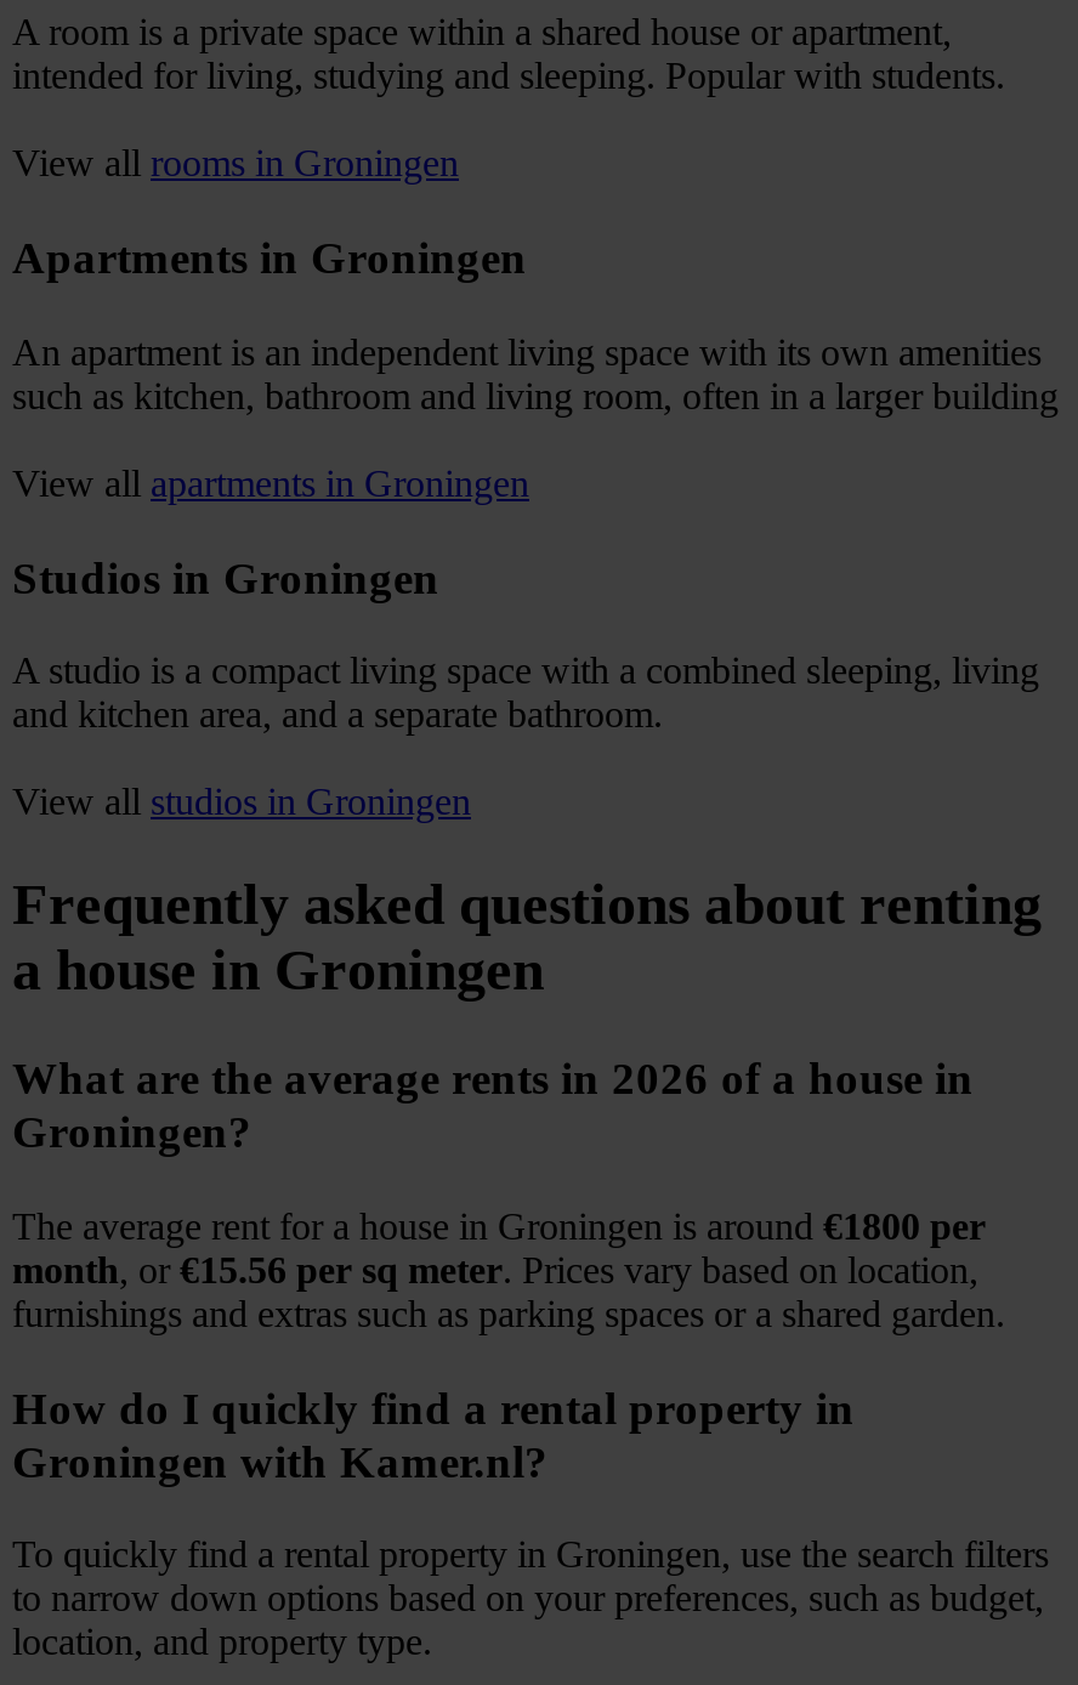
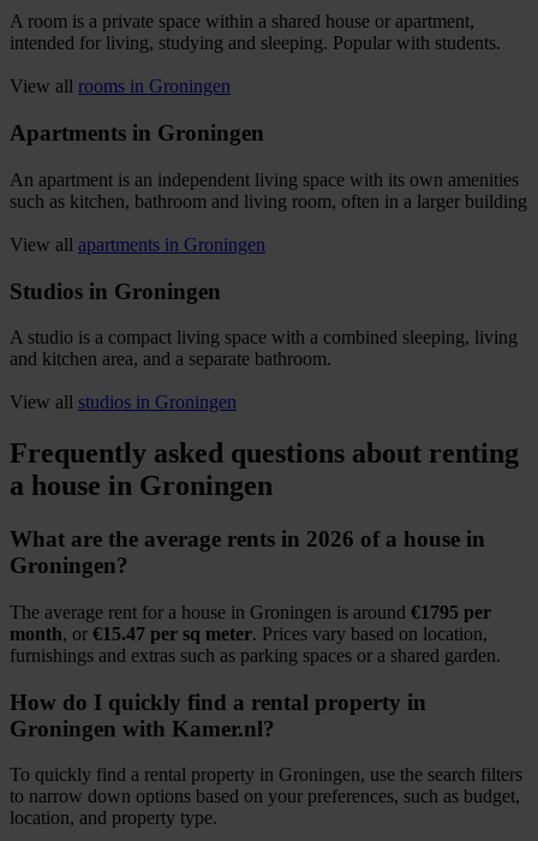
- The average rent for a house in Groningen is around €1800 per
+ The average rent for a house in Groningen is around €1795 per

- month, or€15.56 per sq meter. Prices vary based on location,
+ month, or€15.47 per sq meter. Prices vary based on location,
